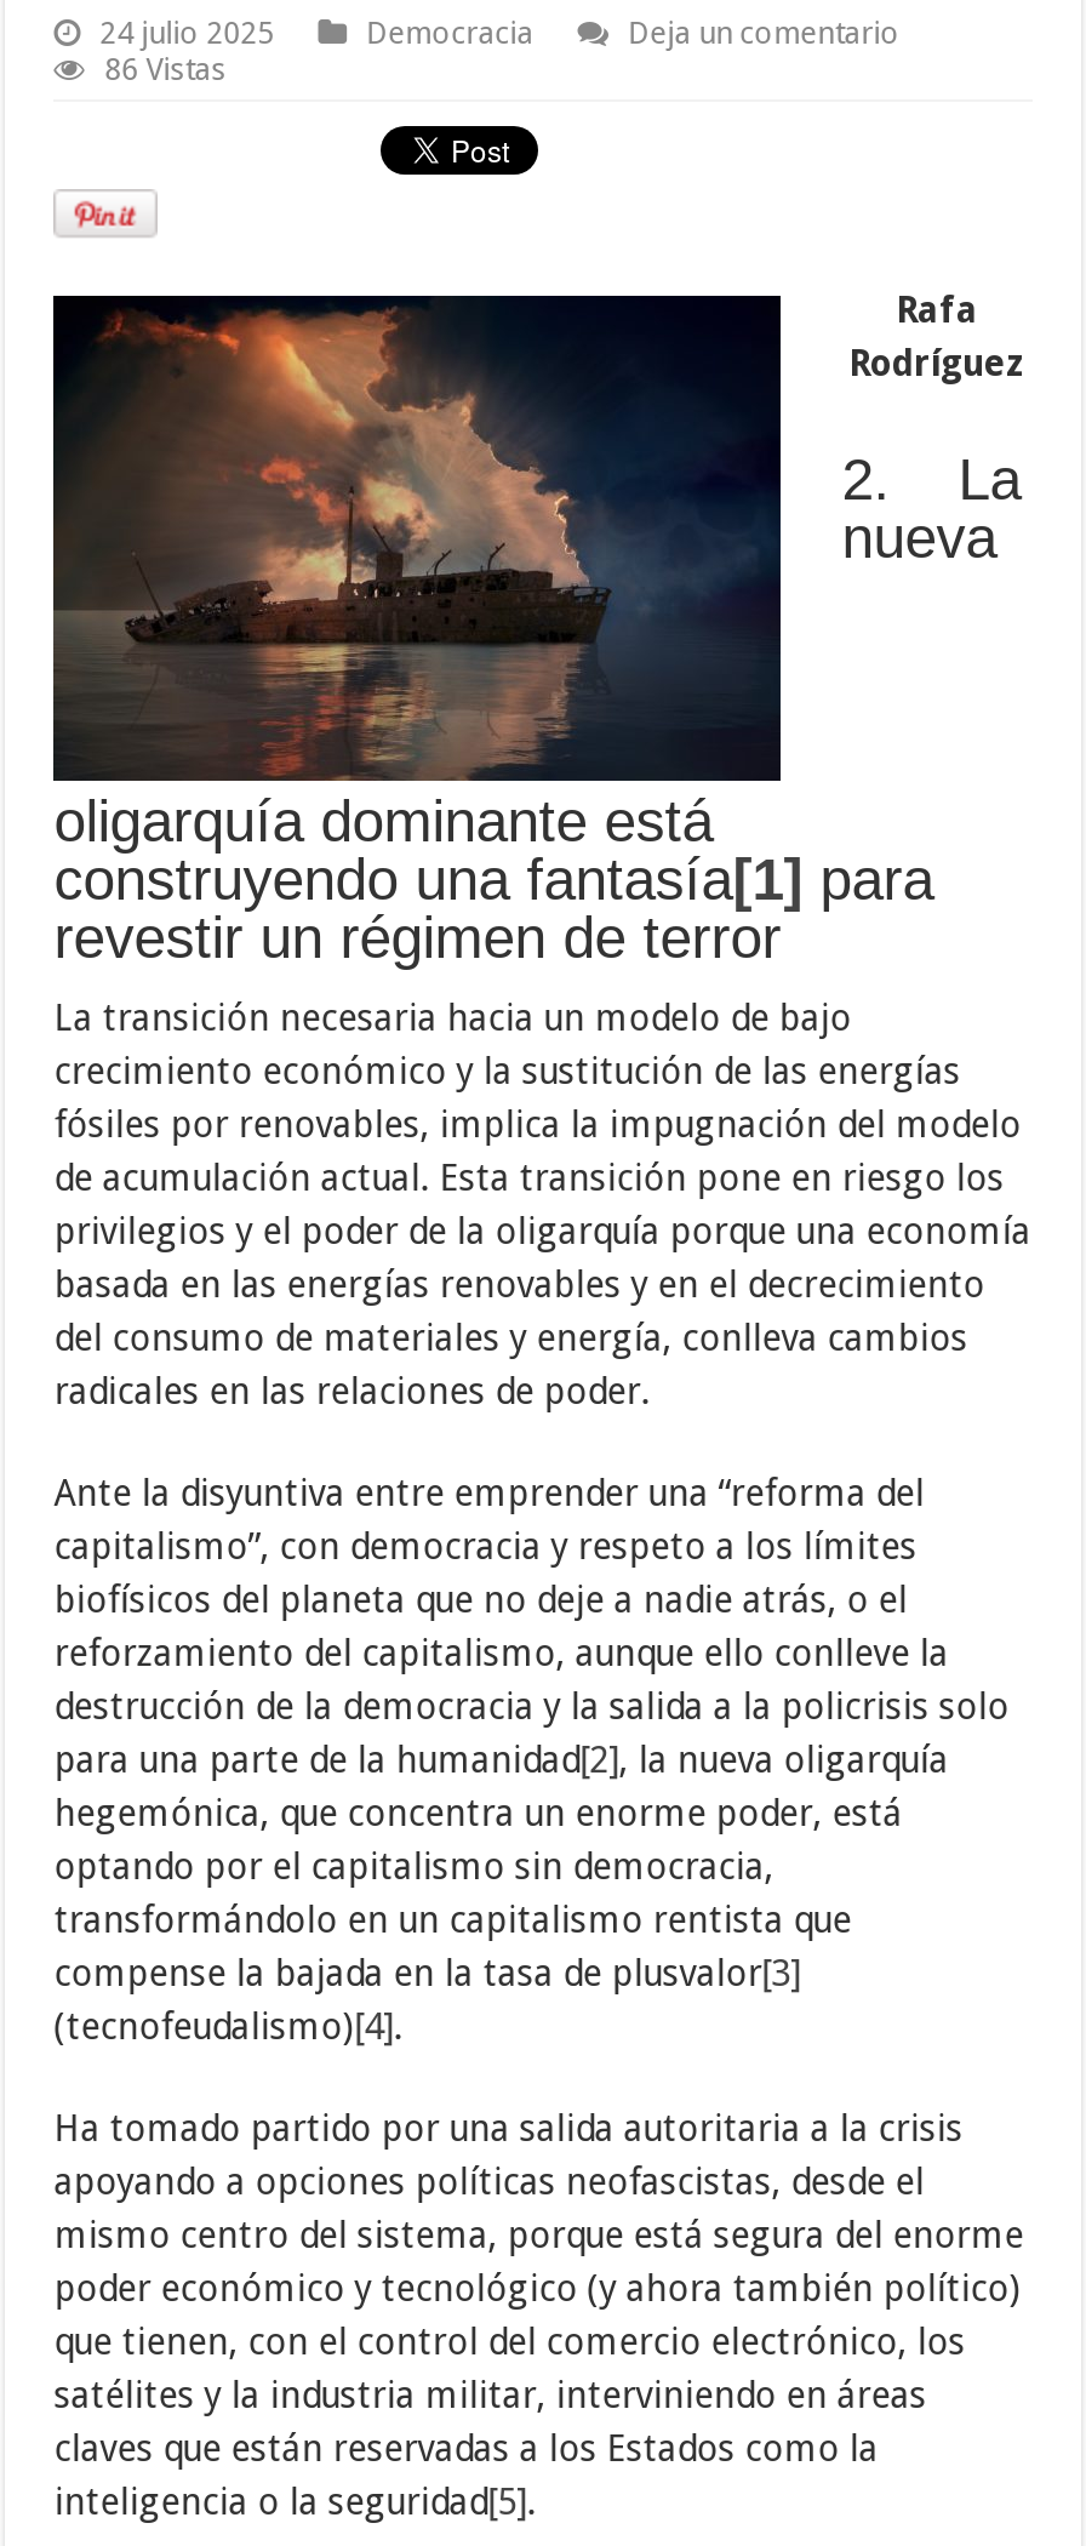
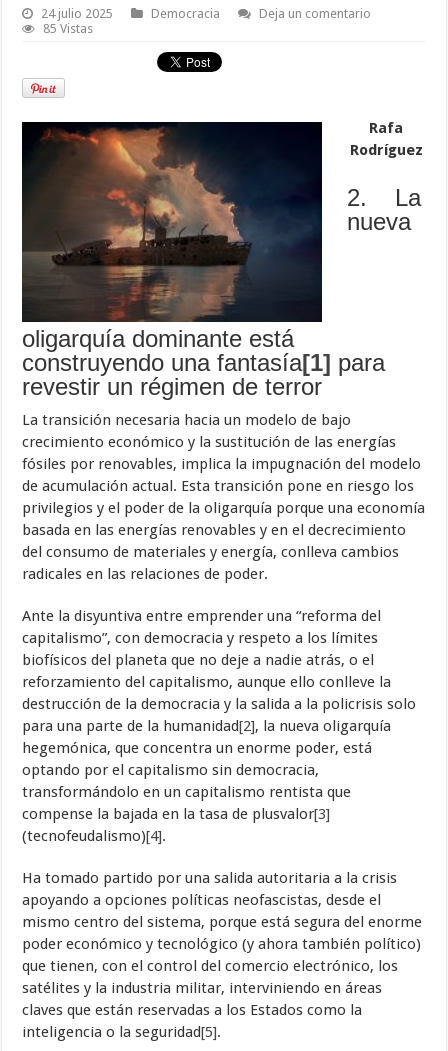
- 86 Vistas
+ 85 Vistas
